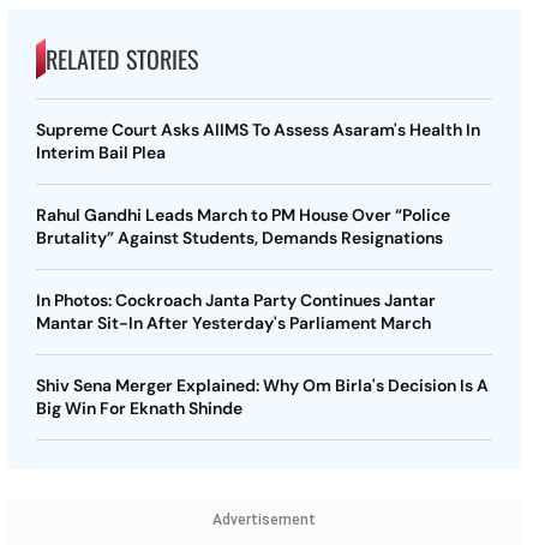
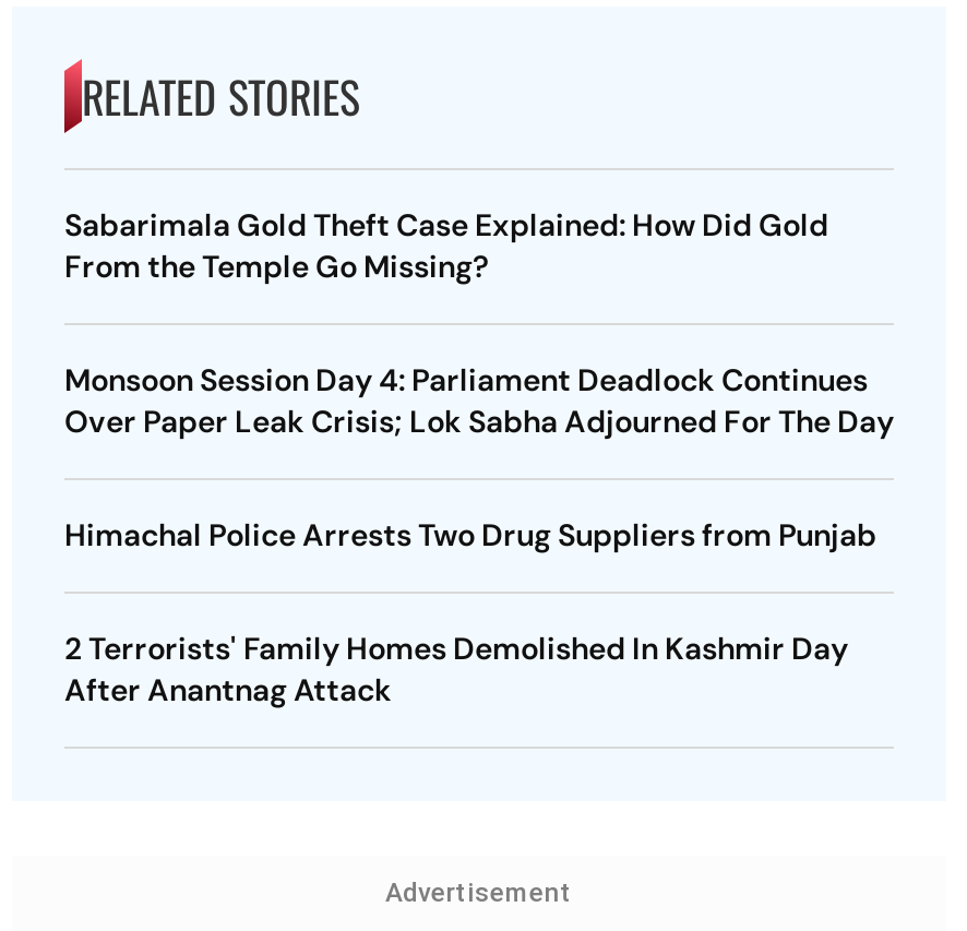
- Supreme Court Asks AIIMS To Assess Asaram's Health In
- Interim Bail Plea
+ Sabarimala Gold Theft Case Explained: How Did Gold
+ From the Temple Go Missing?

- Rahul Gandhi Leads March to PM House Over “Police
- Brutality” Against Students, Demands Resignations
+ Monsoon Session Day 4: Parliament Deadlock Continues
+ Over Paper Leak Crisis; Lok Sabha Adjourned For The Day

- In Photos: Cockroach Janta Party Continues Jantar
- Mantar Sit-In After Yesterday's Parliament March
+ Himachal Police Arrests Two Drug Suppliers from Punjab

- Shiv Sena Merger Explained: Why Om Birla's Decision Is A
- Big Win For Eknath Shinde
+ 2 Terrorists' Family Homes Demolished In Kashmir Day
+ After Anantnag Attack
